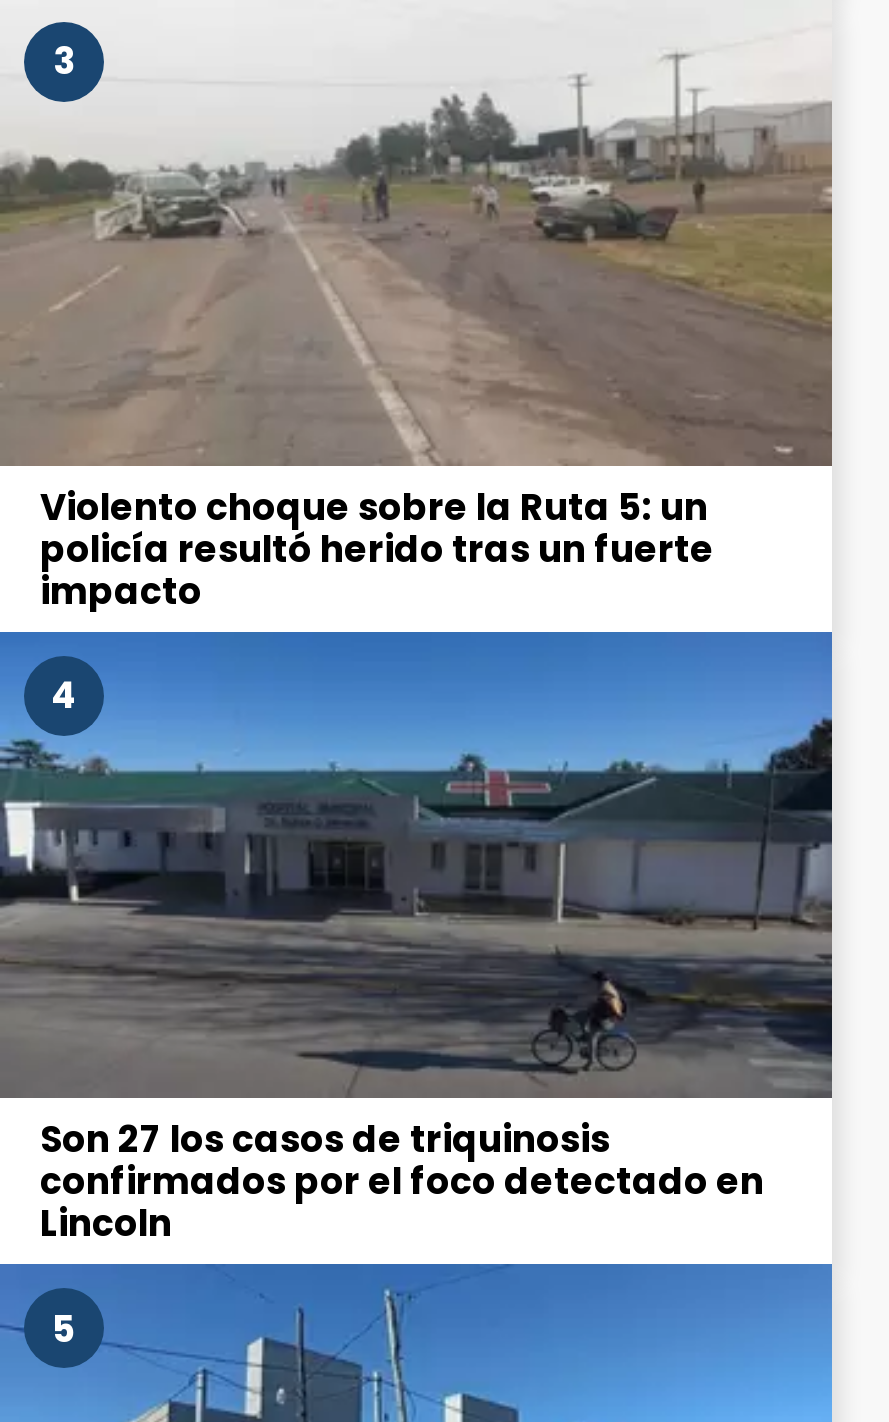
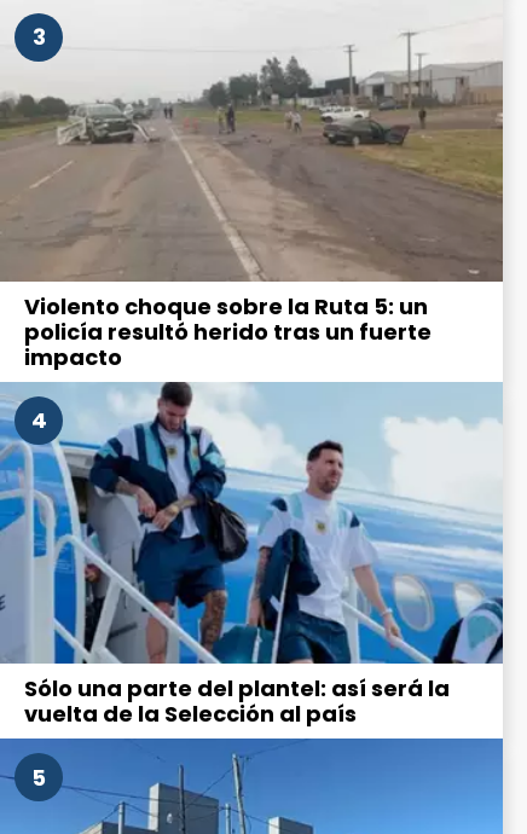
- [image]
- Son 27 los casos de triquinosis
- confirmados por el foco detectado en
- Lincoln
+ [image]
+ Sólo una parte del plantel: así será la
+ vuelta de la Selección al país
